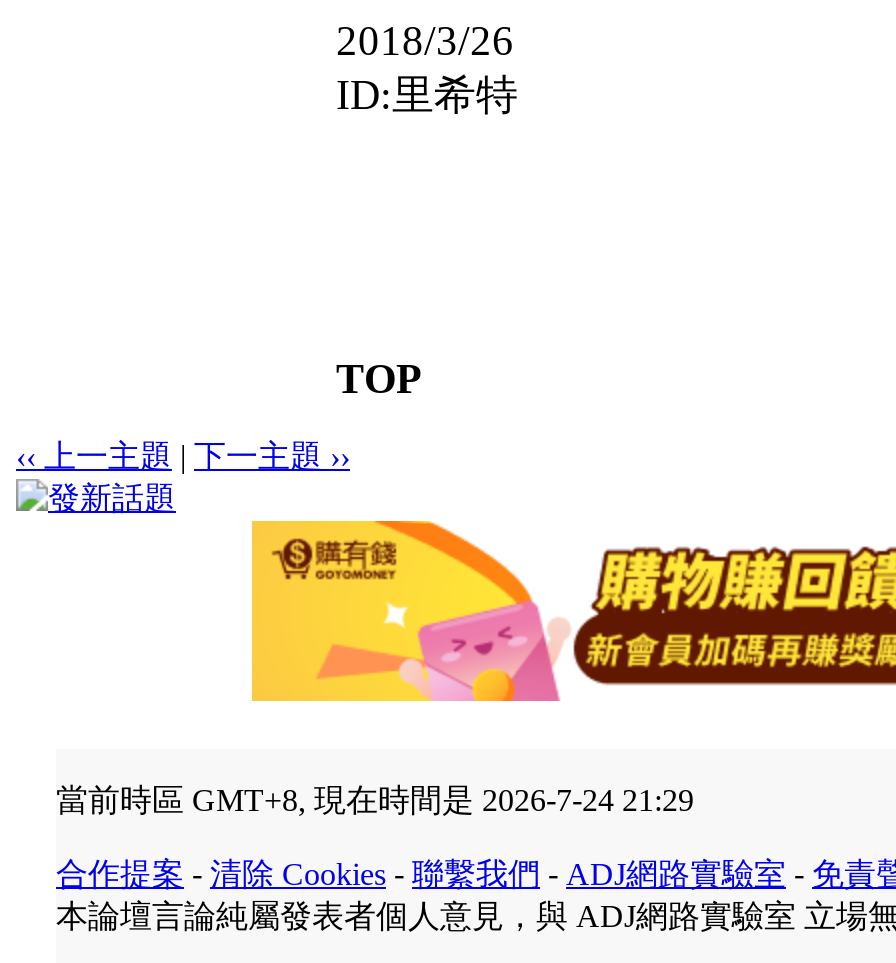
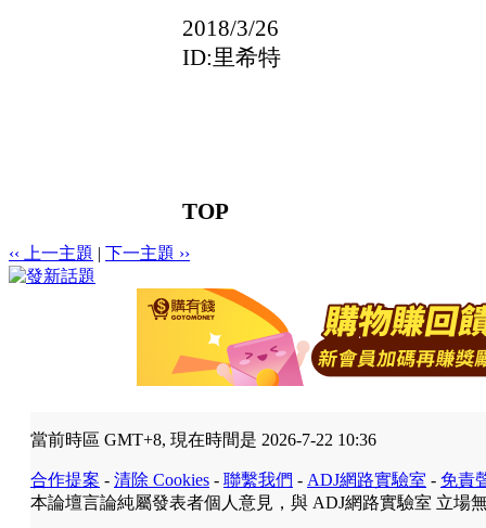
- 當前時區 GMT+8, 現在時間是 2026-7-24 21:29
+ 當前時區 GMT+8, 現在時間是 2026-7-22 10:36
